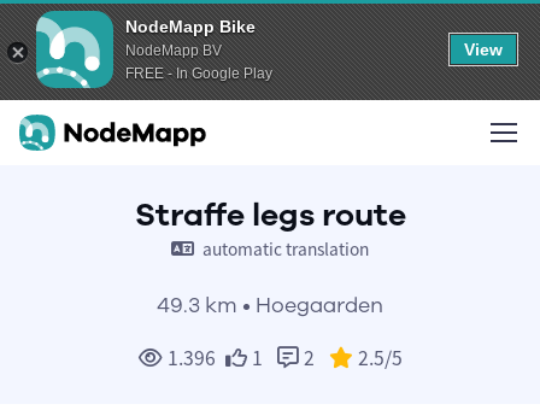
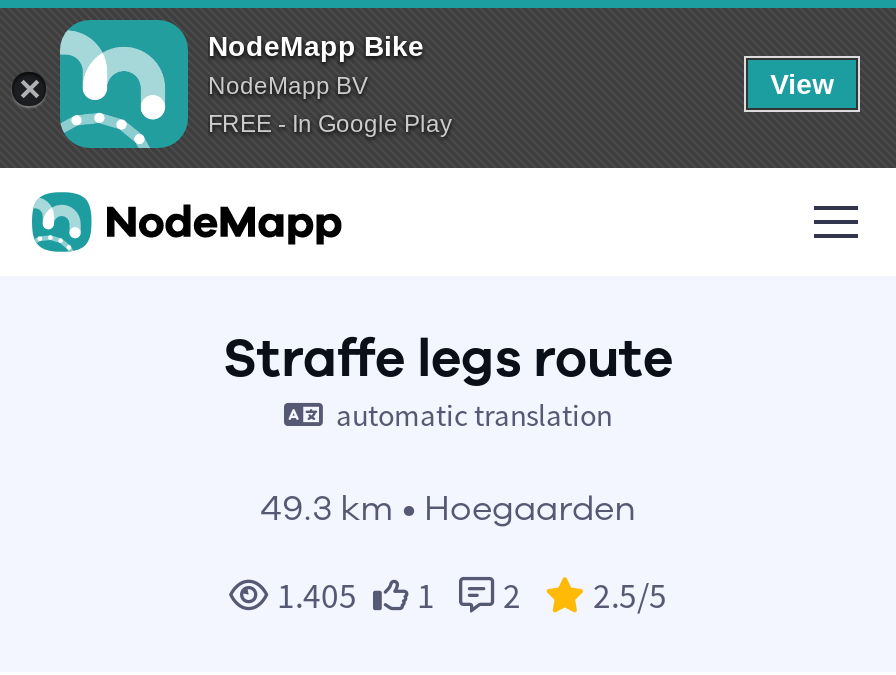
- 1.396 1 2 2.5/5
+ 1.405 1 2 2.5/5
